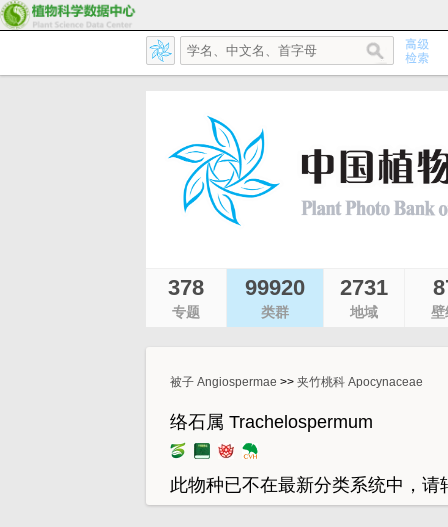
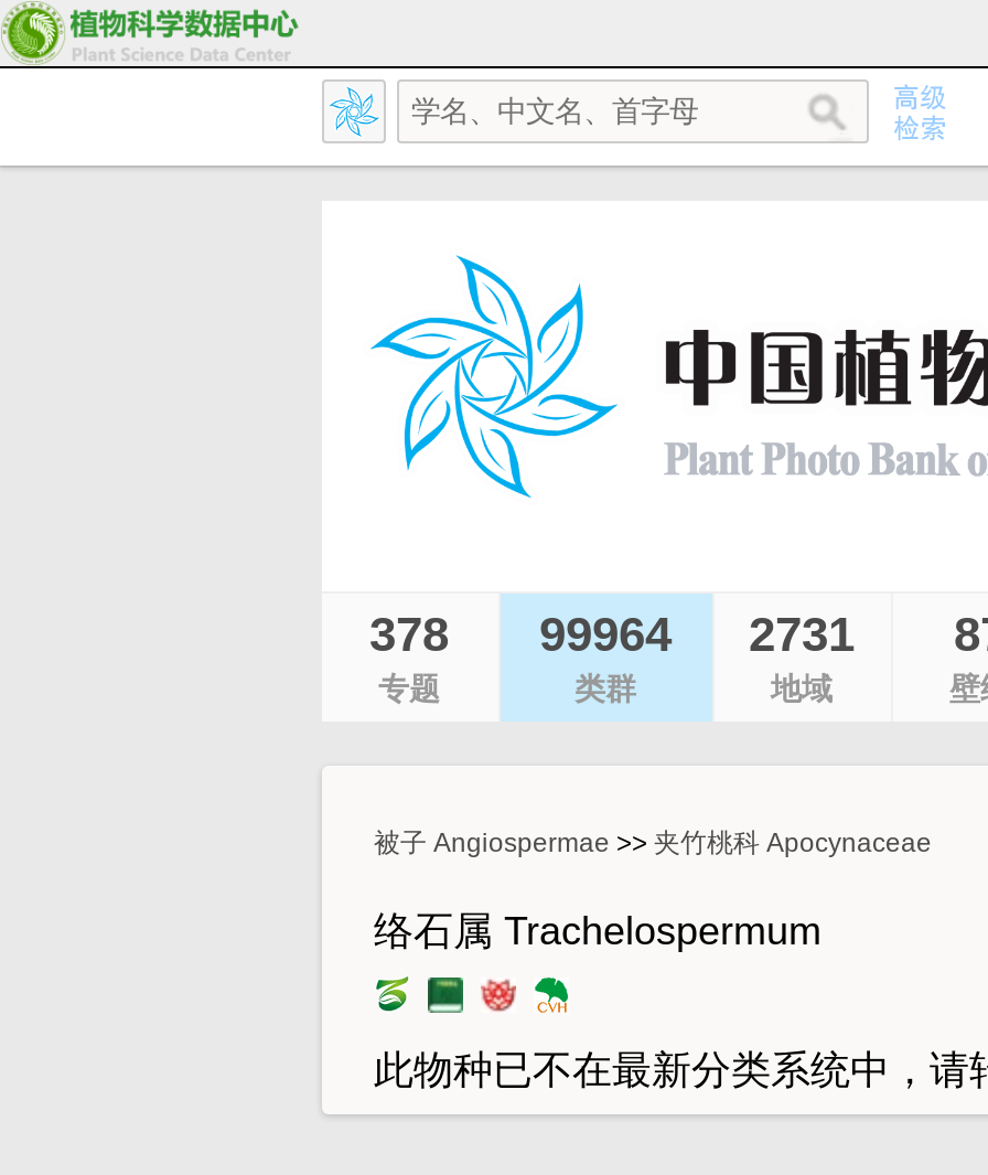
- 99920
+ 99964
